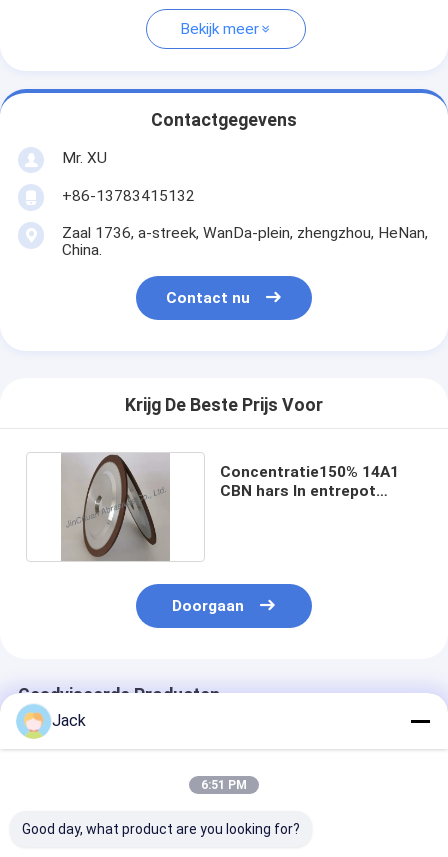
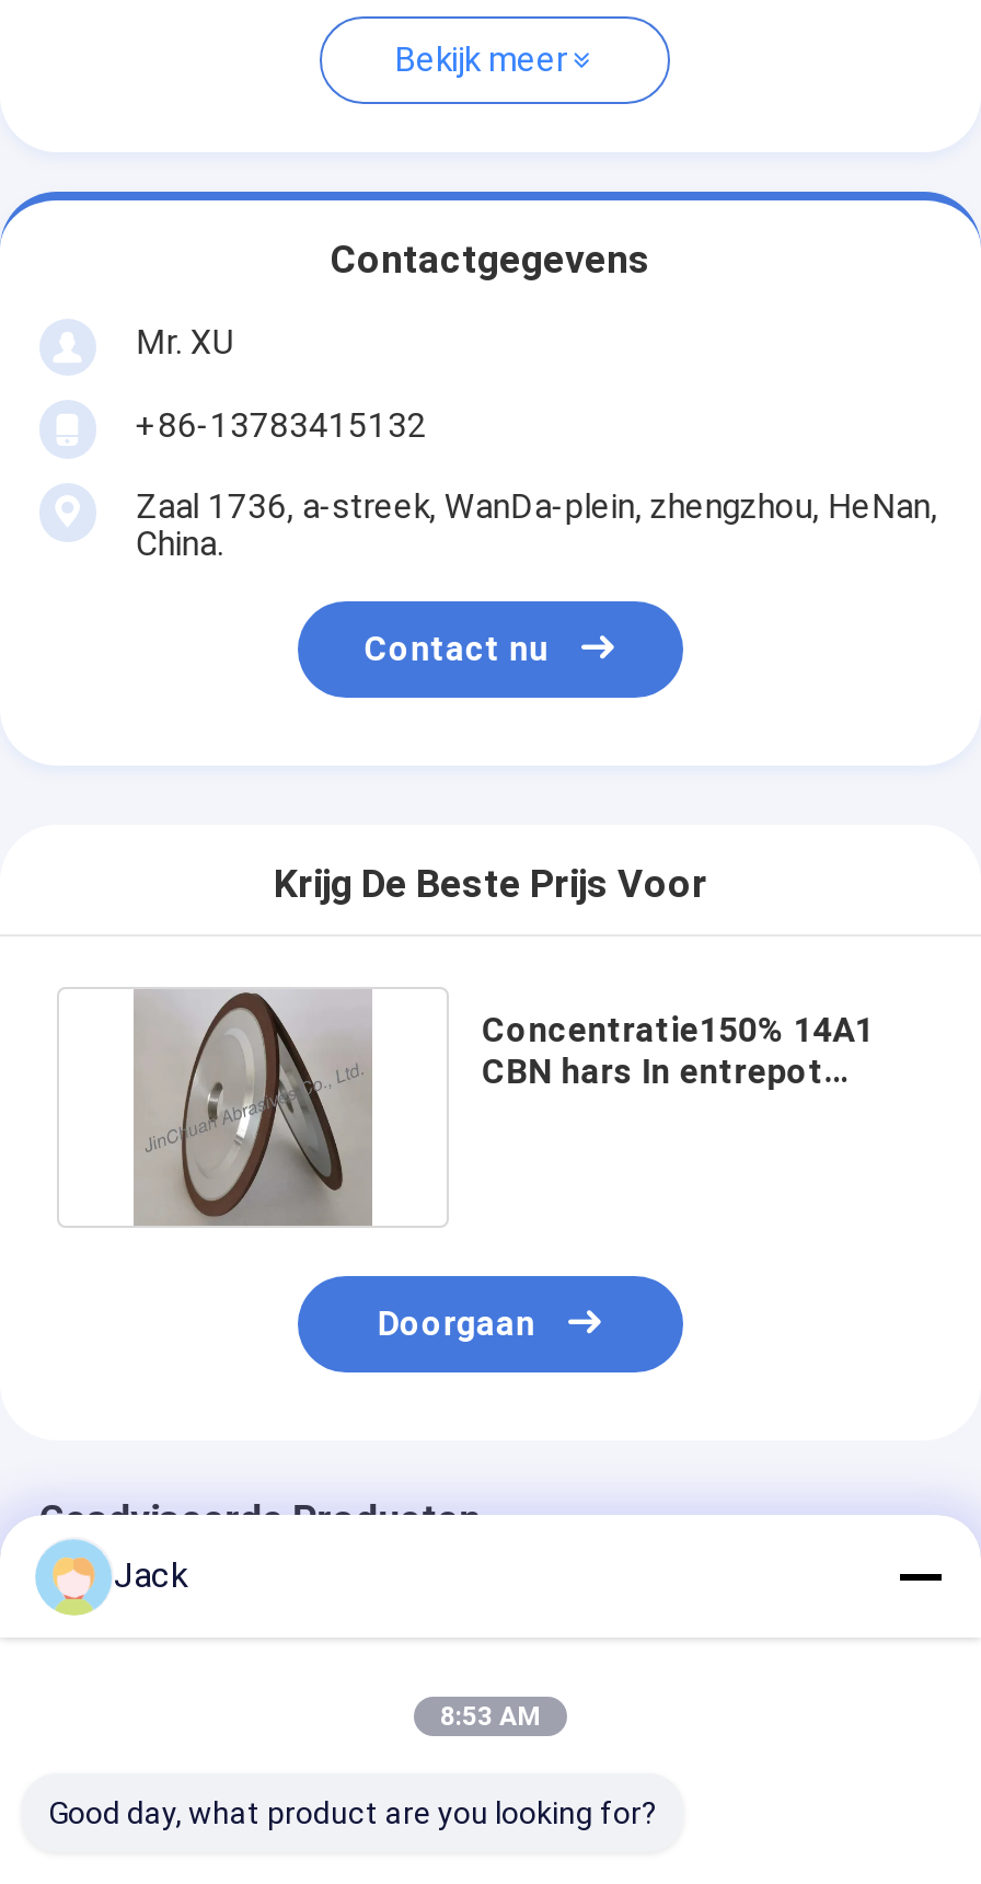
- 6:51 PM
+ 8:53 AM
